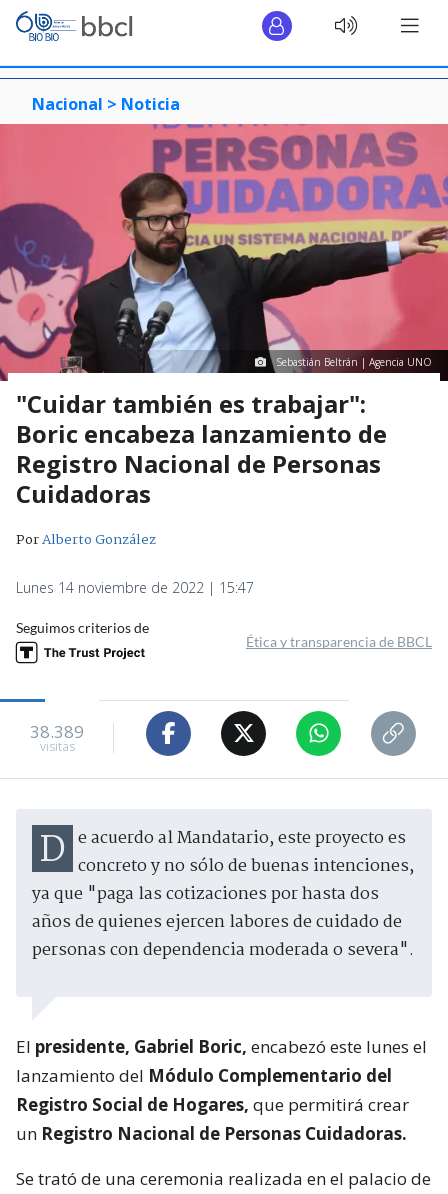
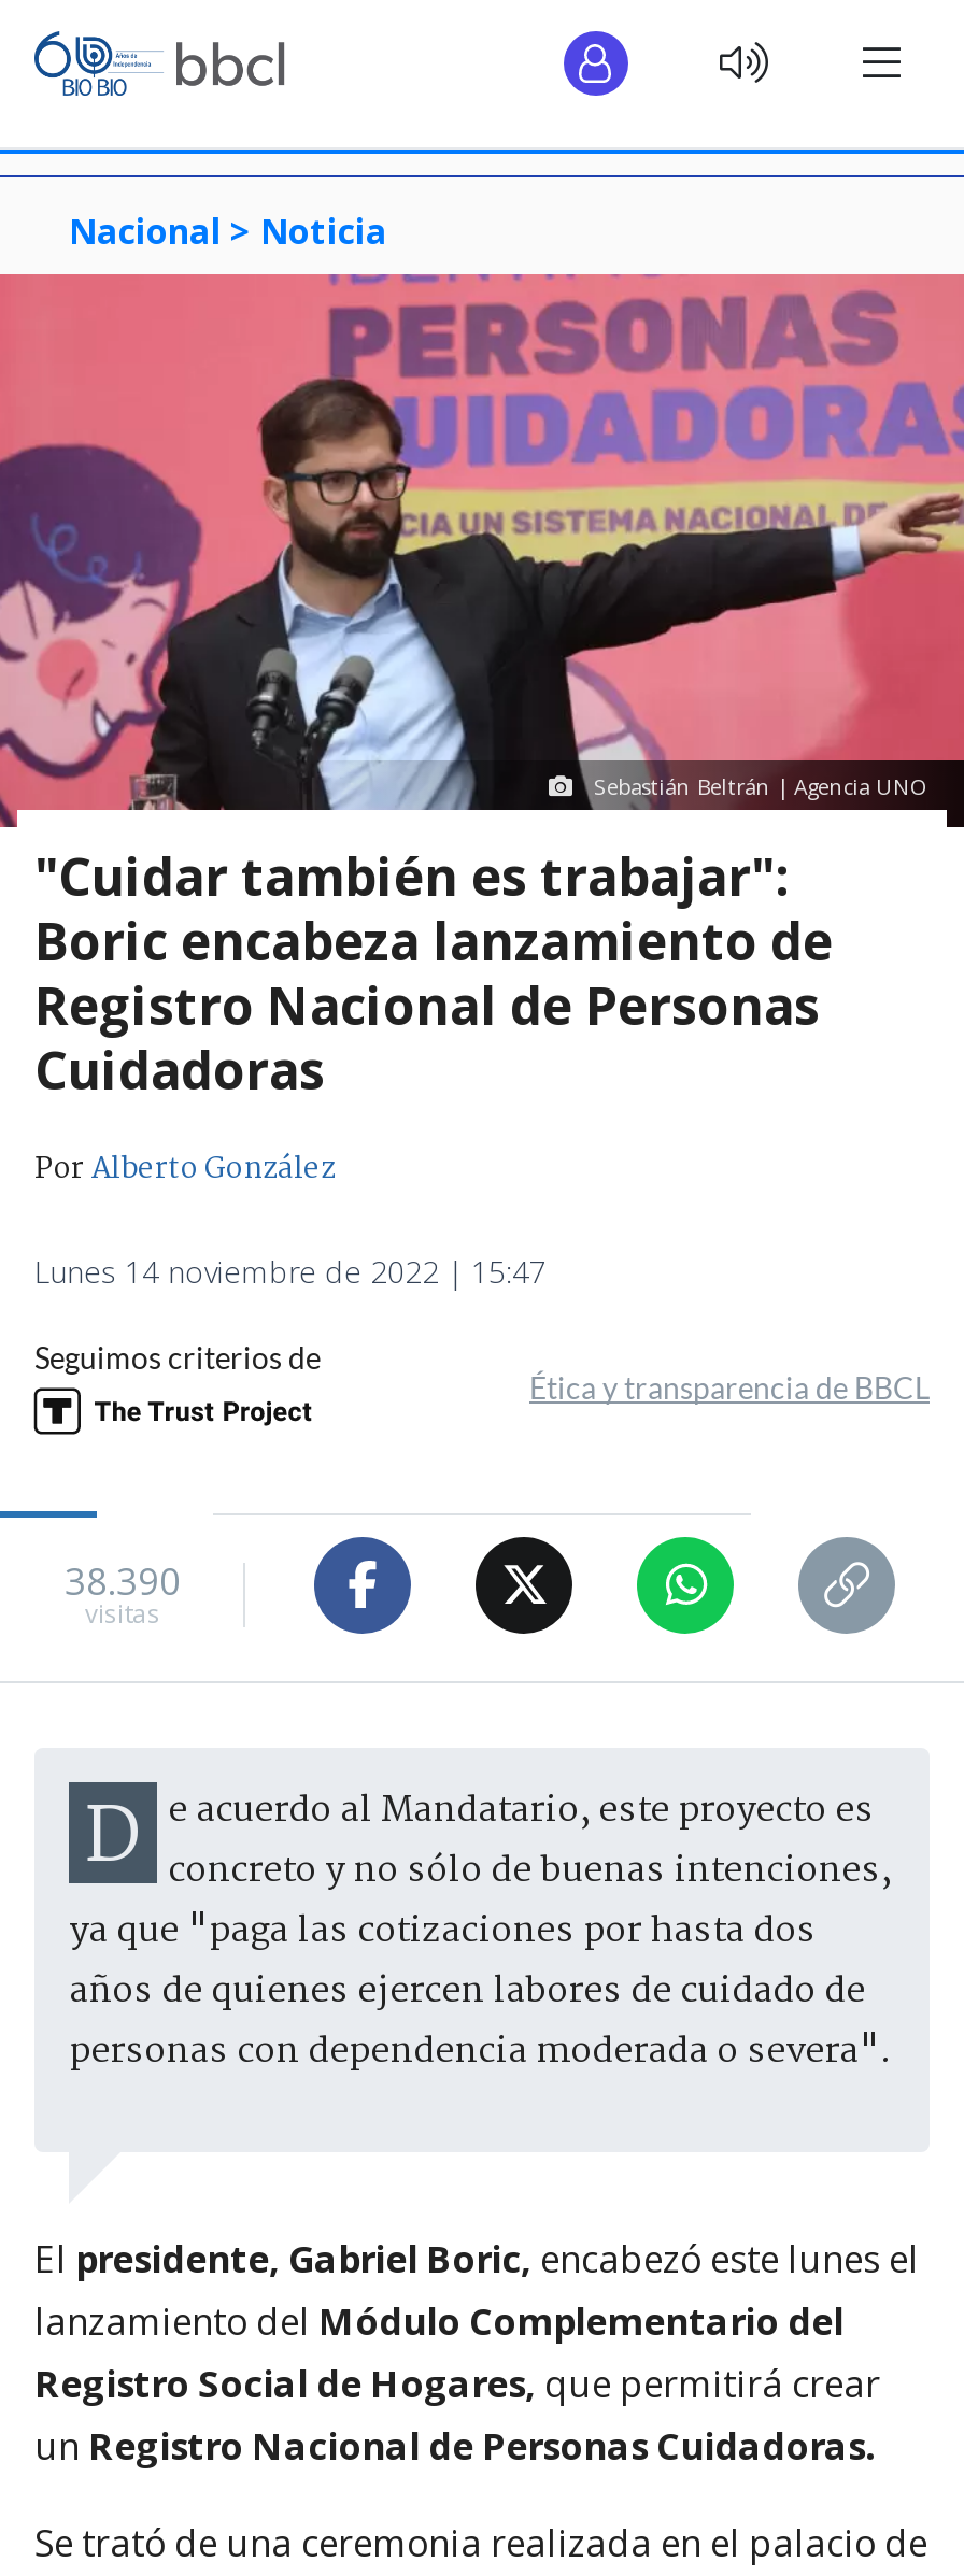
- 38.389
+ 38.390
